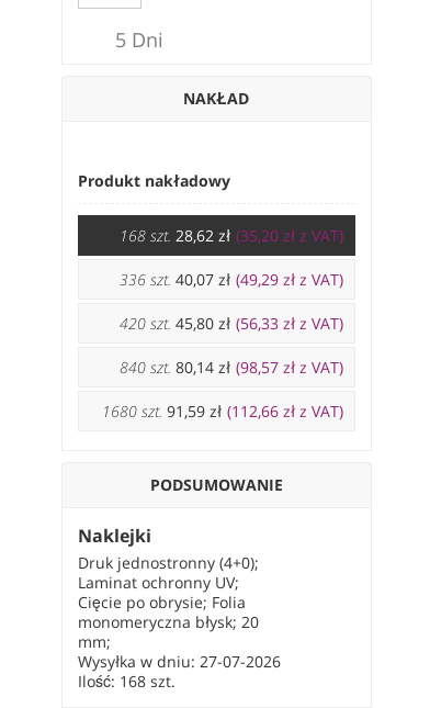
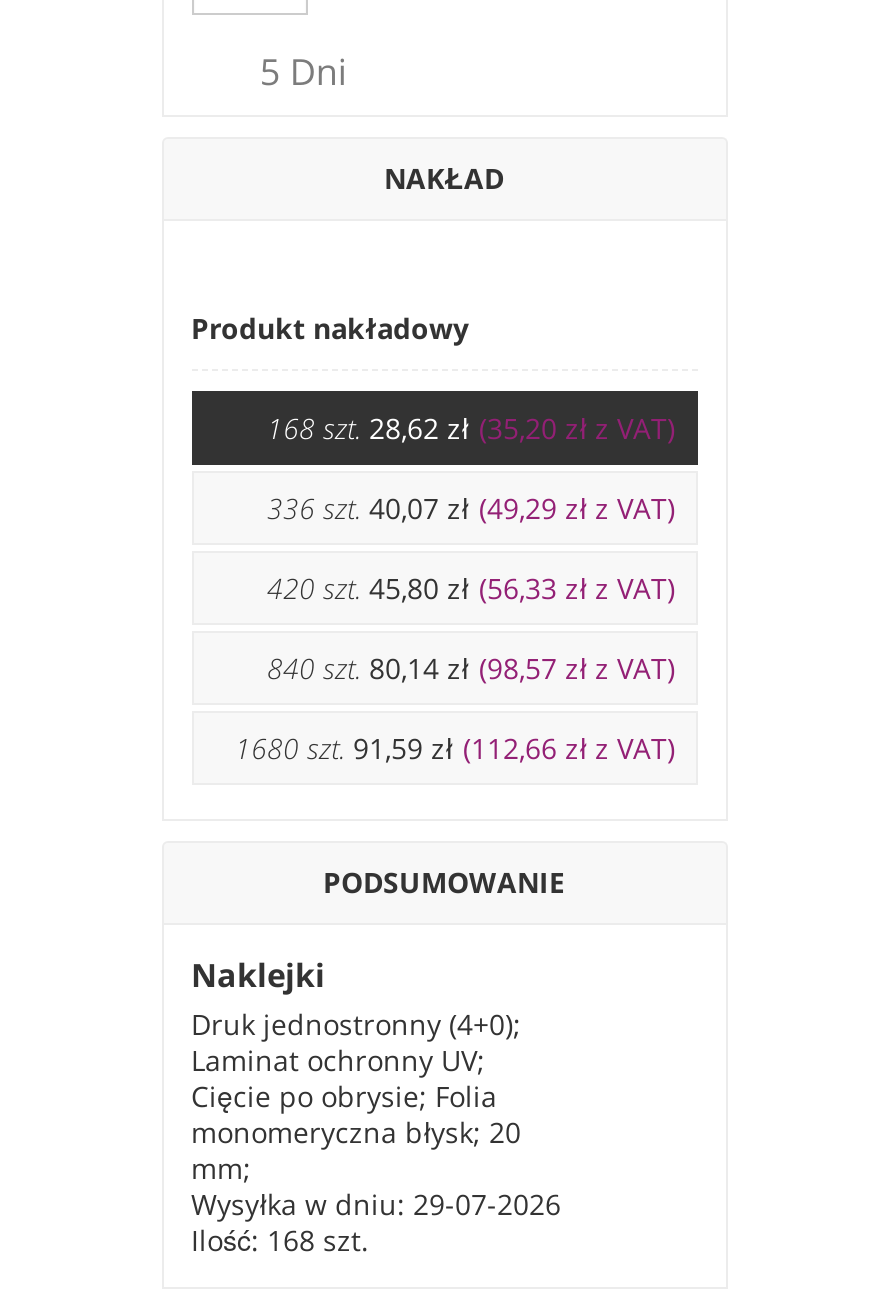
- Wysyłka w dniu: 27-07-2026
+ Wysyłka w dniu: 29-07-2026
